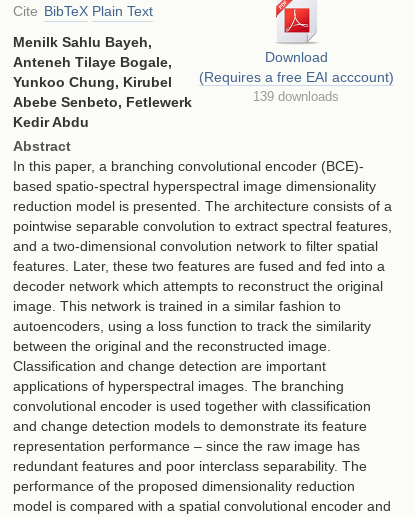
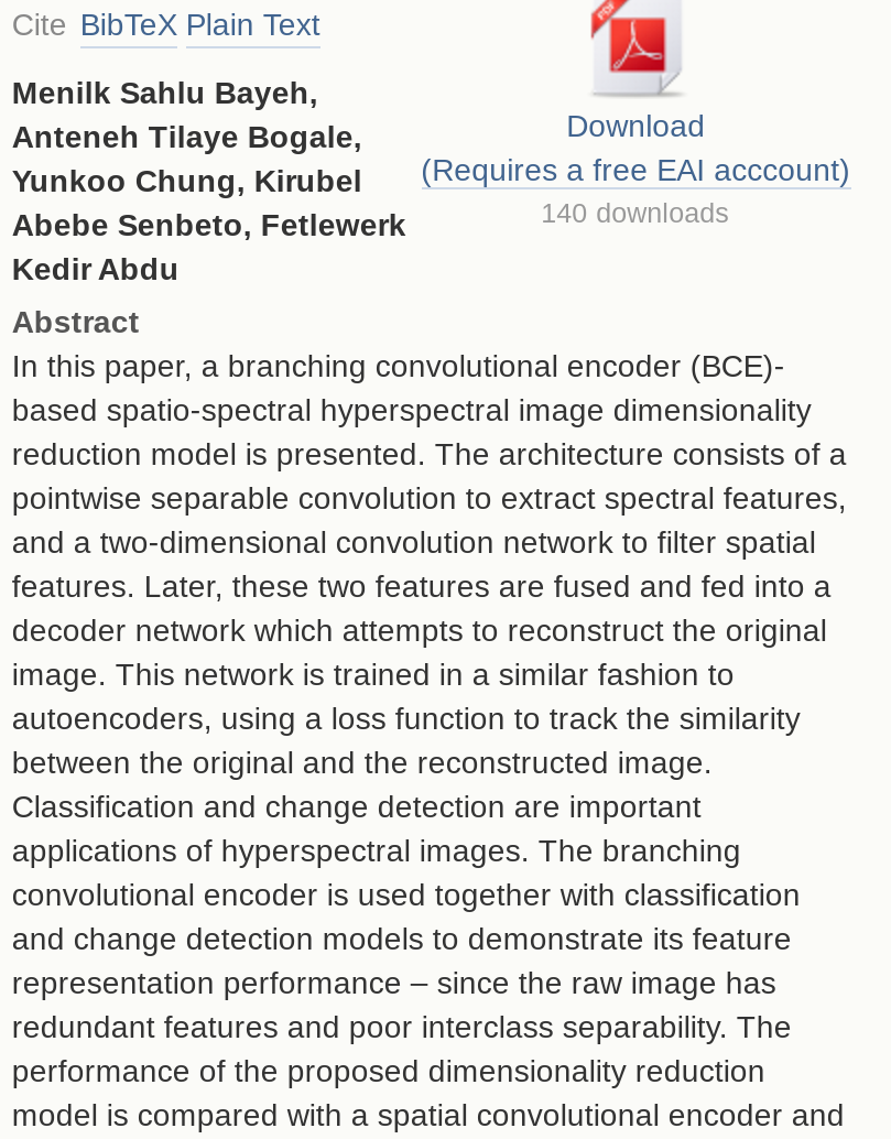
- 139 downloads
+ 140 downloads
